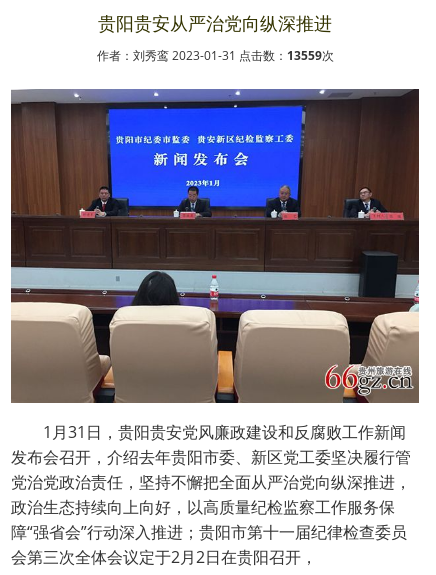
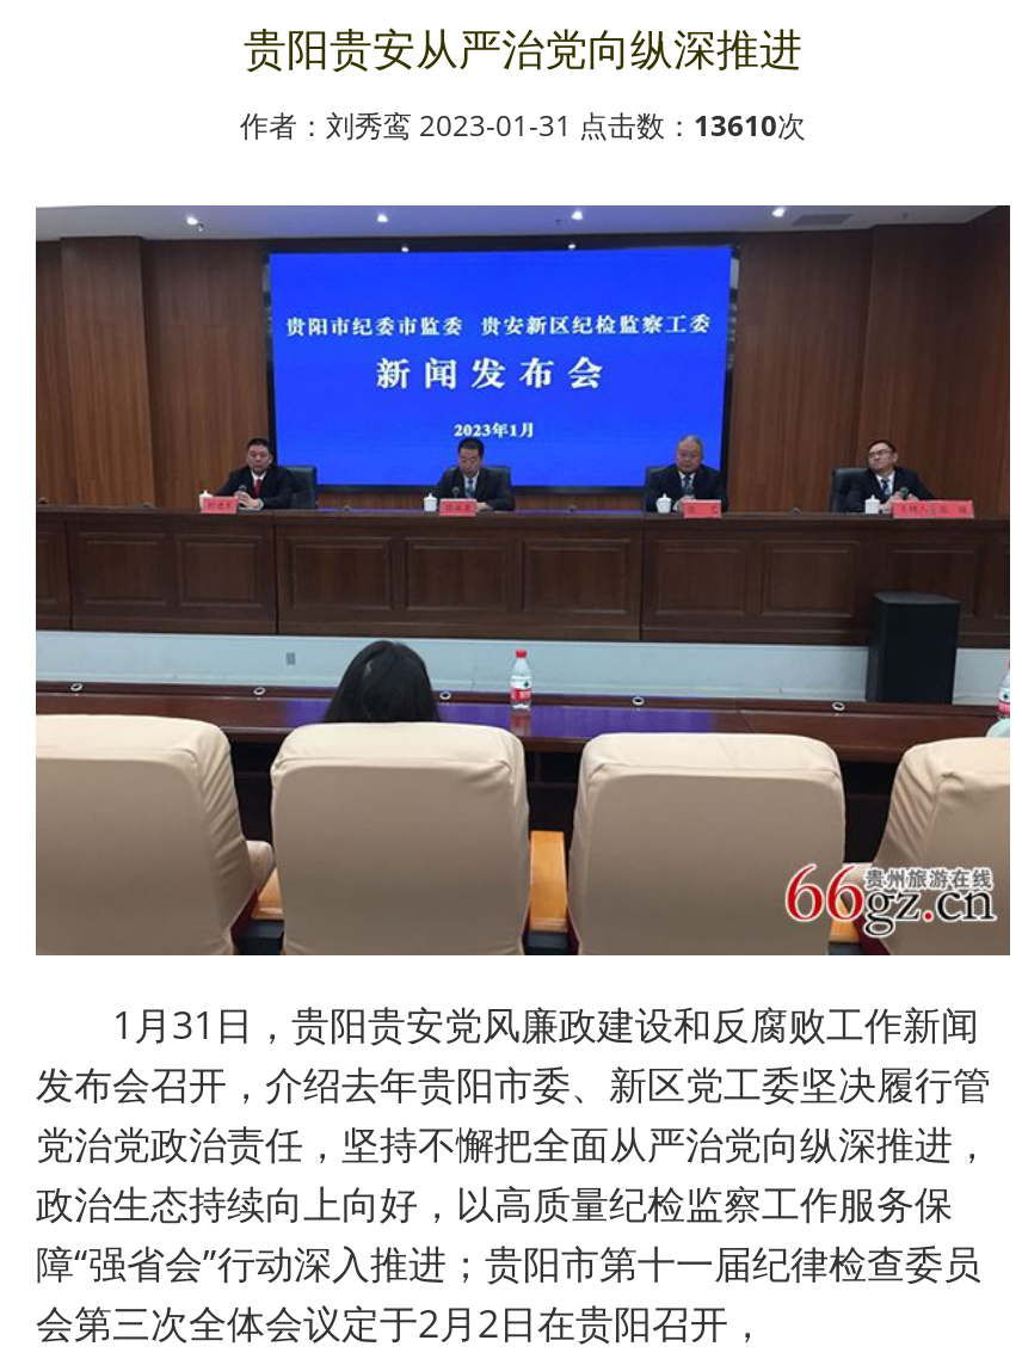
- 作者：刘秀鸾 2023-01-31 点击数：13559次
+ 作者：刘秀鸾 2023-01-31 点击数：13610次
